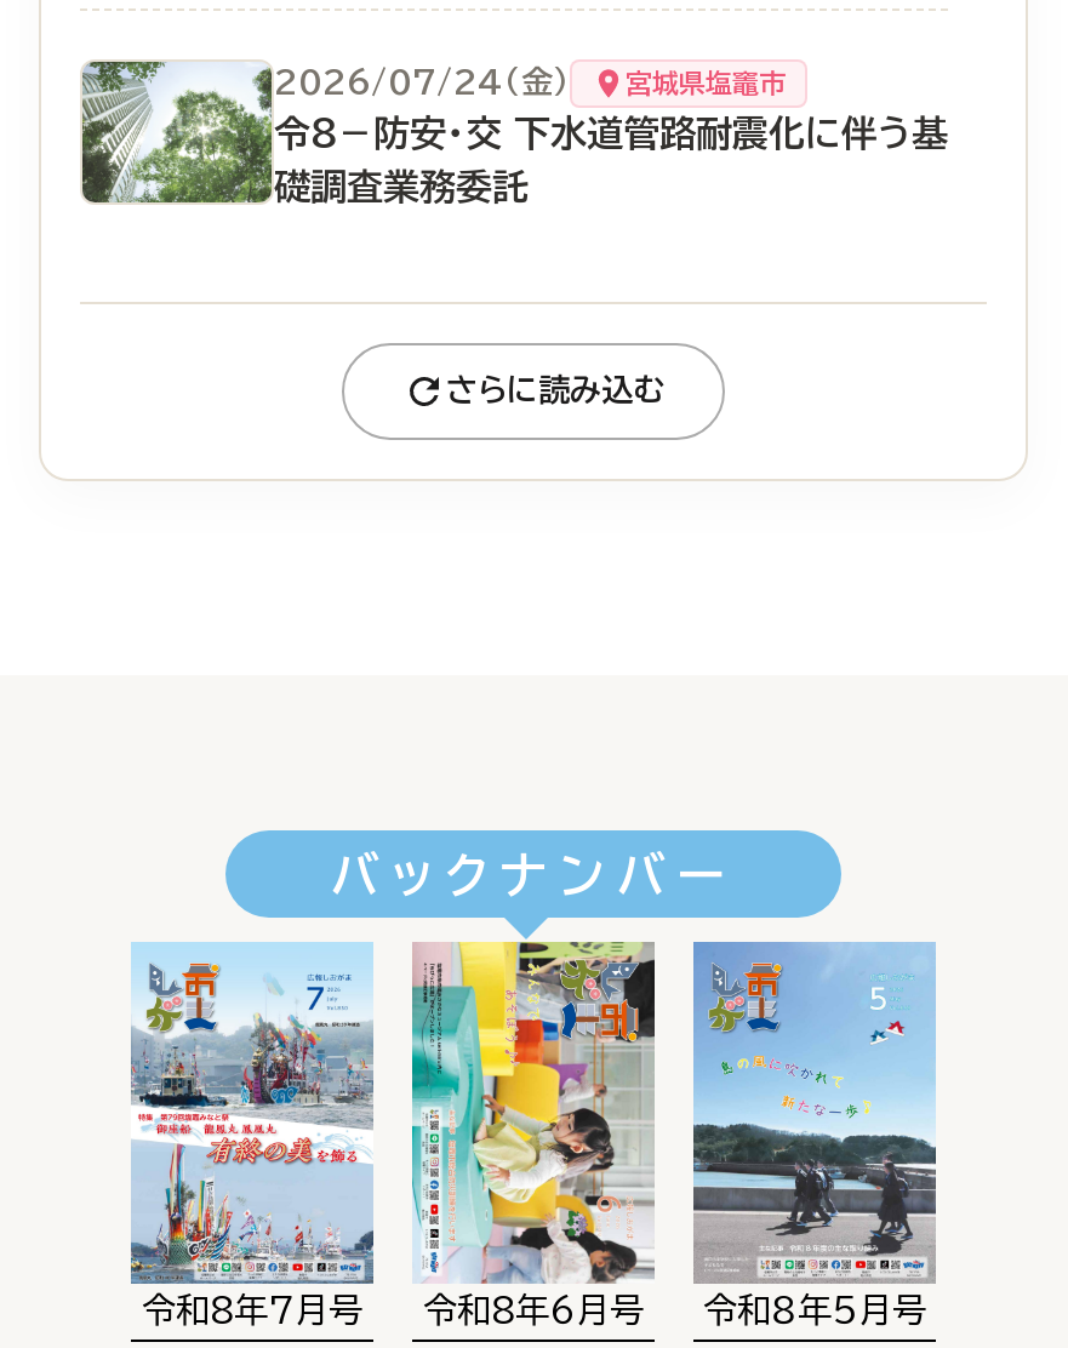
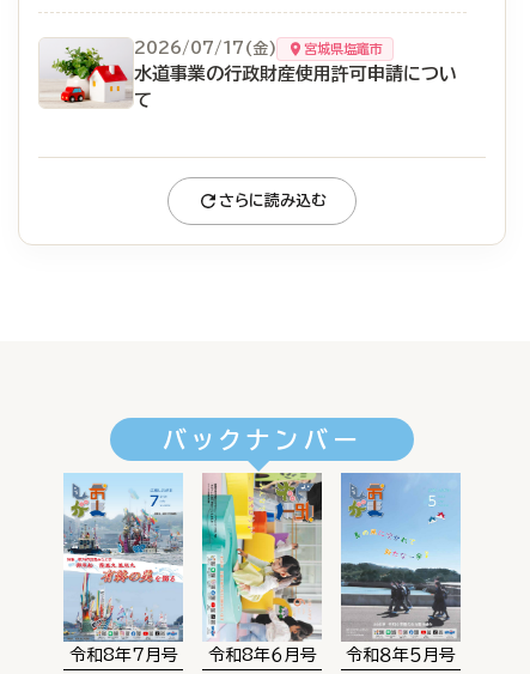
- [image]
- 2026/07/24(金)
+ [image]
+ 2026/07/17(金)

- 令８－防安・交 下水道管路耐震化に伴う基
+ 水道事業の行政財産使用許可申請につい

- 礎調査業務委託
+ て
